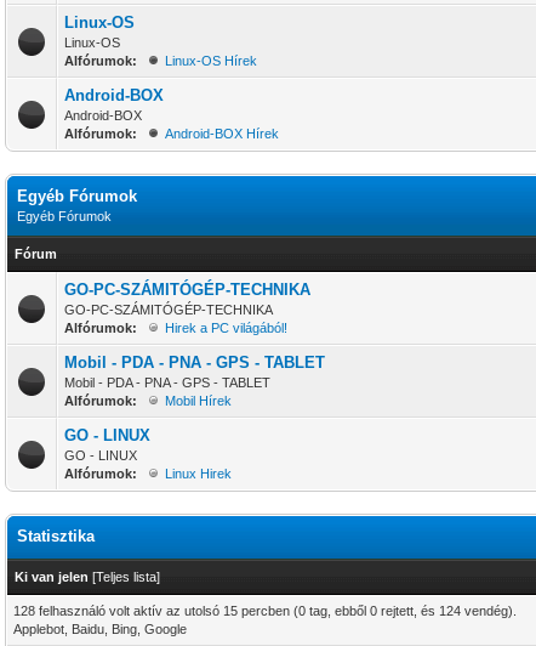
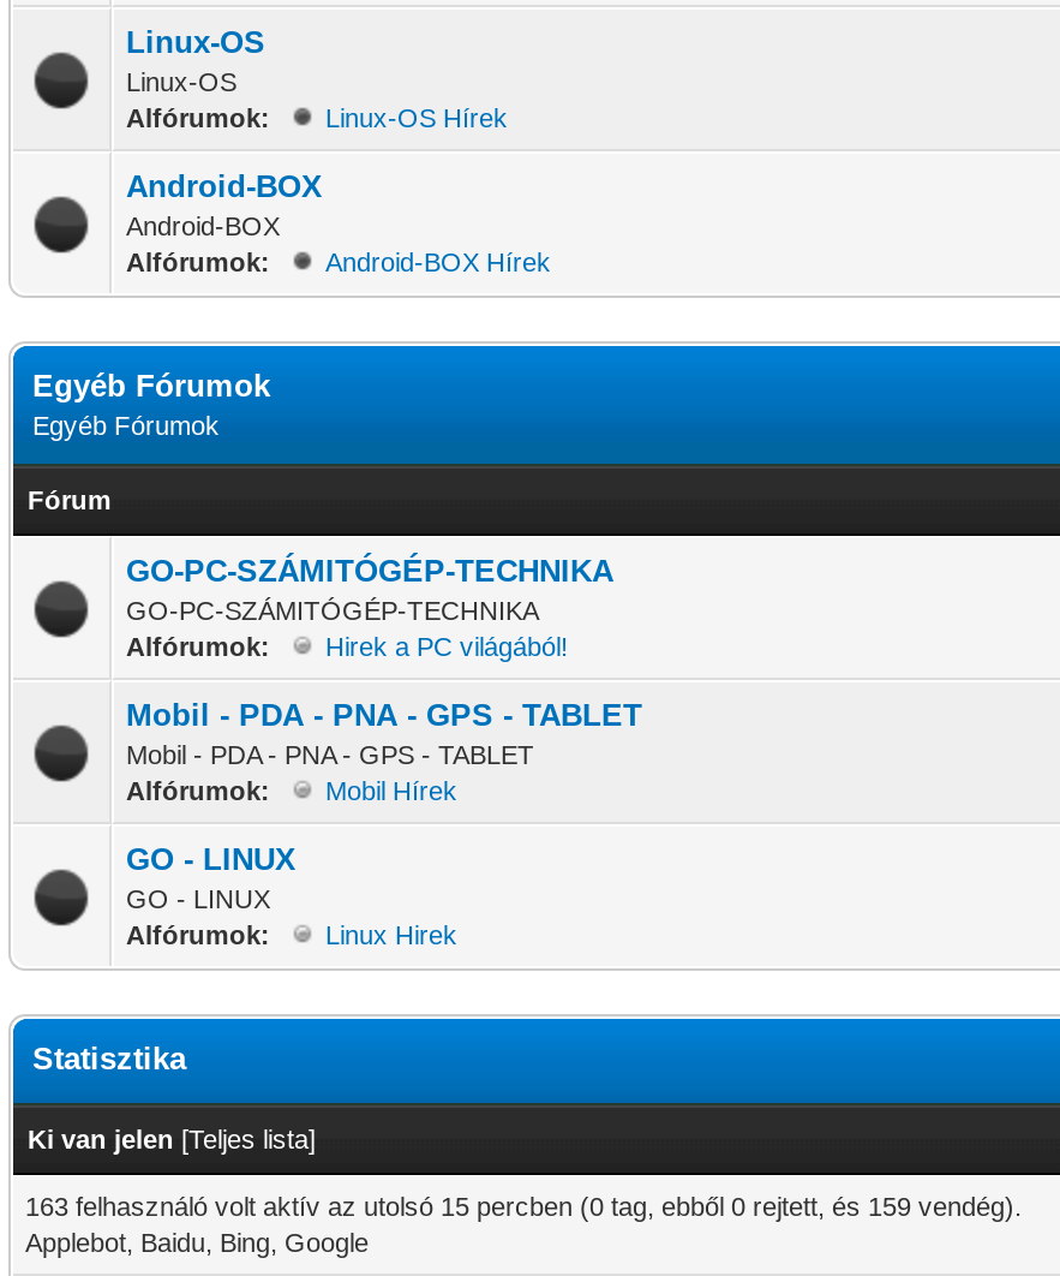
- 128 felhasználó volt aktív az utolsó 15 percben (0 tag, ebből 0 rejtett, és 124 vendég).
+ 163 felhasználó volt aktív az utolsó 15 percben (0 tag, ebből 0 rejtett, és 159 vendég).
